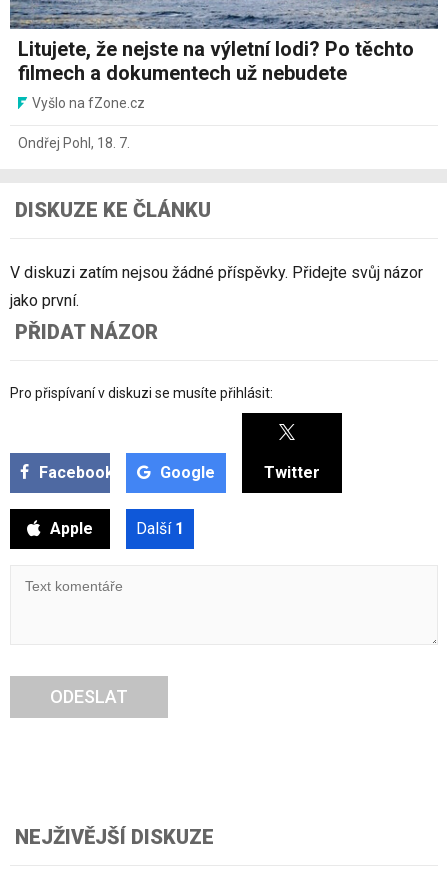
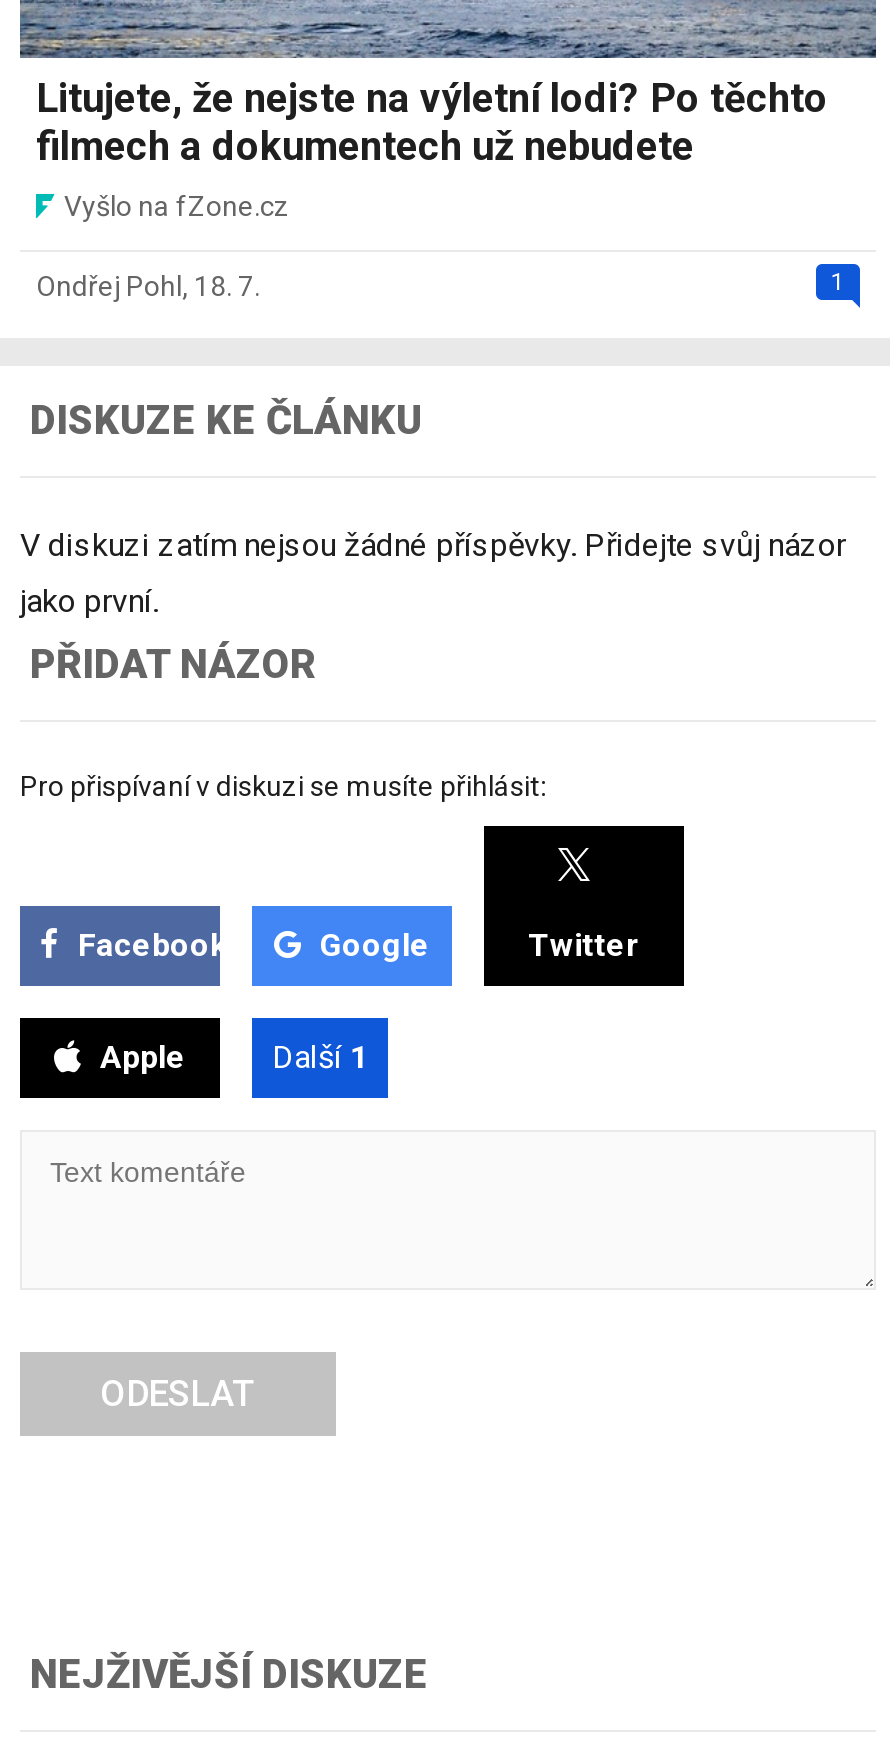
+ 1
